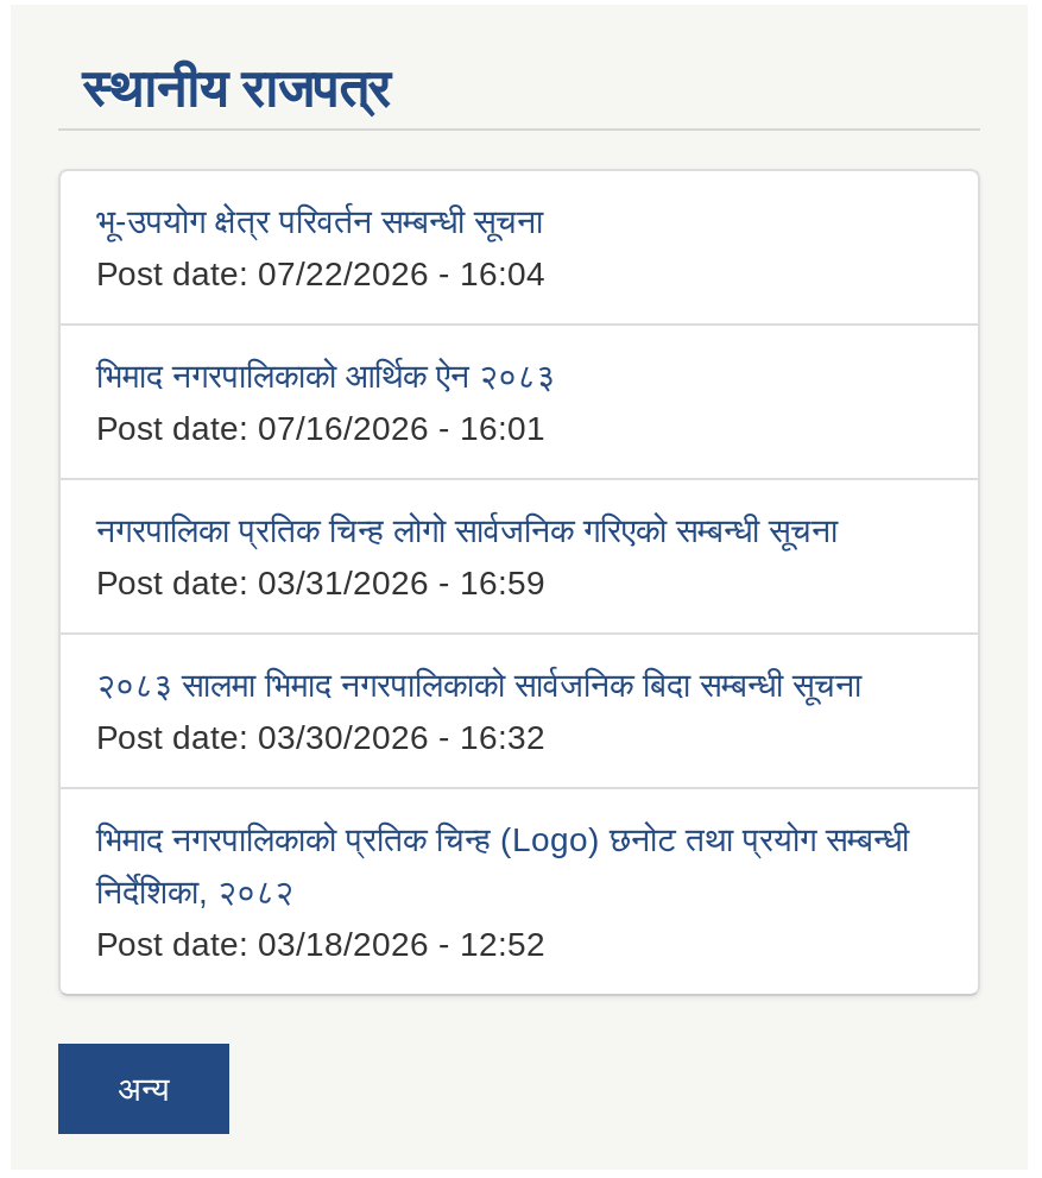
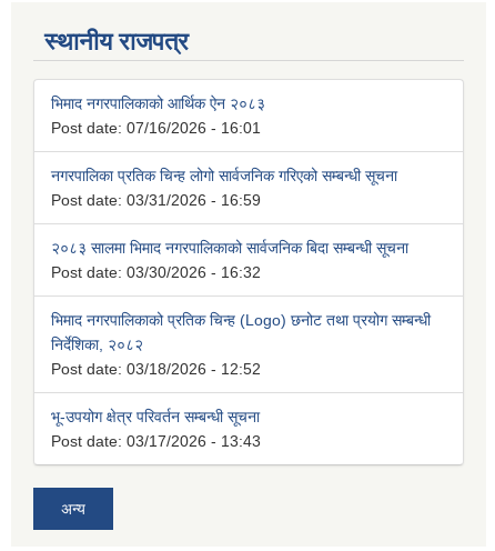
moved down: भू-उपयोग क्षेत्र परिवर्तन सम्बन्धी सूचना

- Post date: 07/22/2026 - 16:04

moved up: भिमाद नगरपालिकाको आर्थिक ऐन २०८३ | Post date: 07/16/2026 - 16:01 | नगरपालिका प्रतिक चिन्ह लोगो सार्वजनिक गरिएको सम्बन्धी सूचना | ... | निर्देशिका, २०८२ | Post date: 03/18/2026 - 12:52

+ Post date: 03/17/2026 - 13:43
